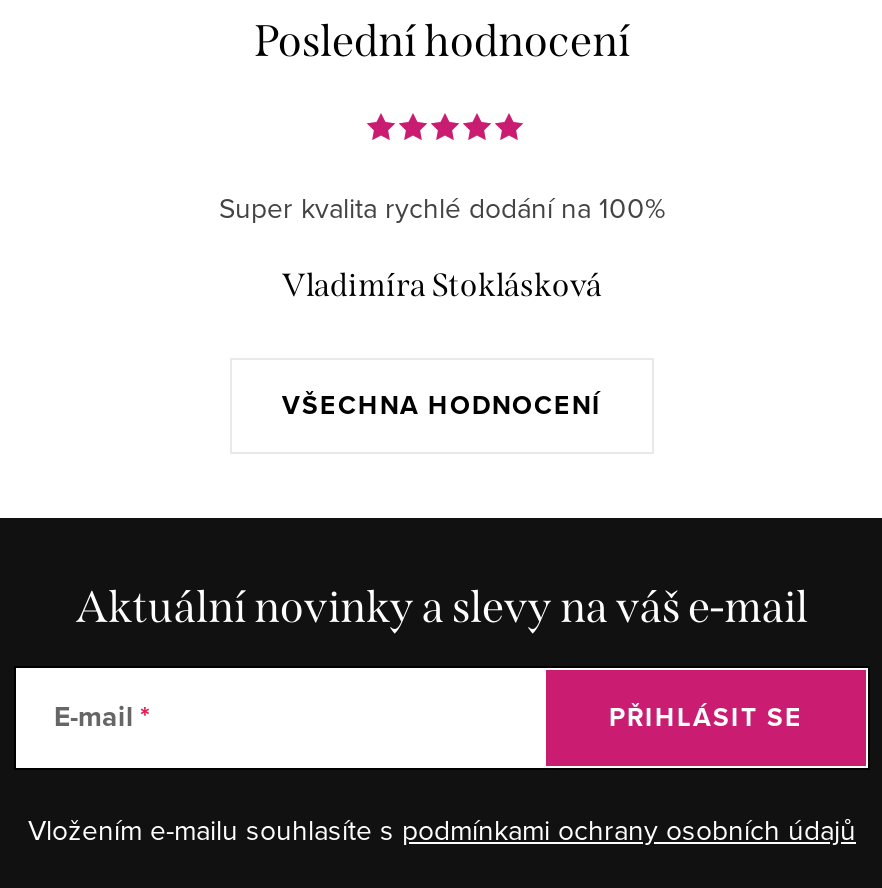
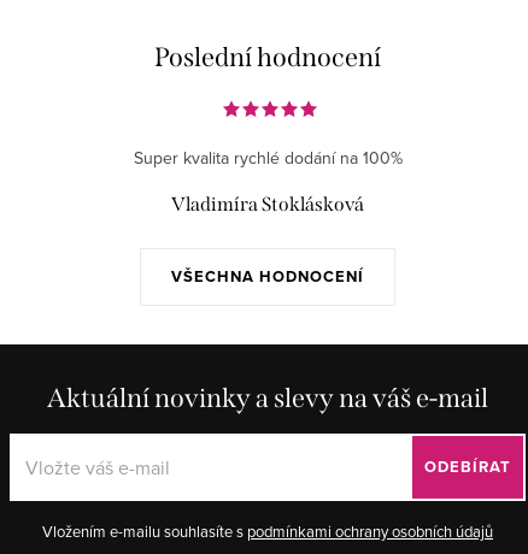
- E-mail

- PŘIHLÁSIT SE
+ ODEBÍRAT
